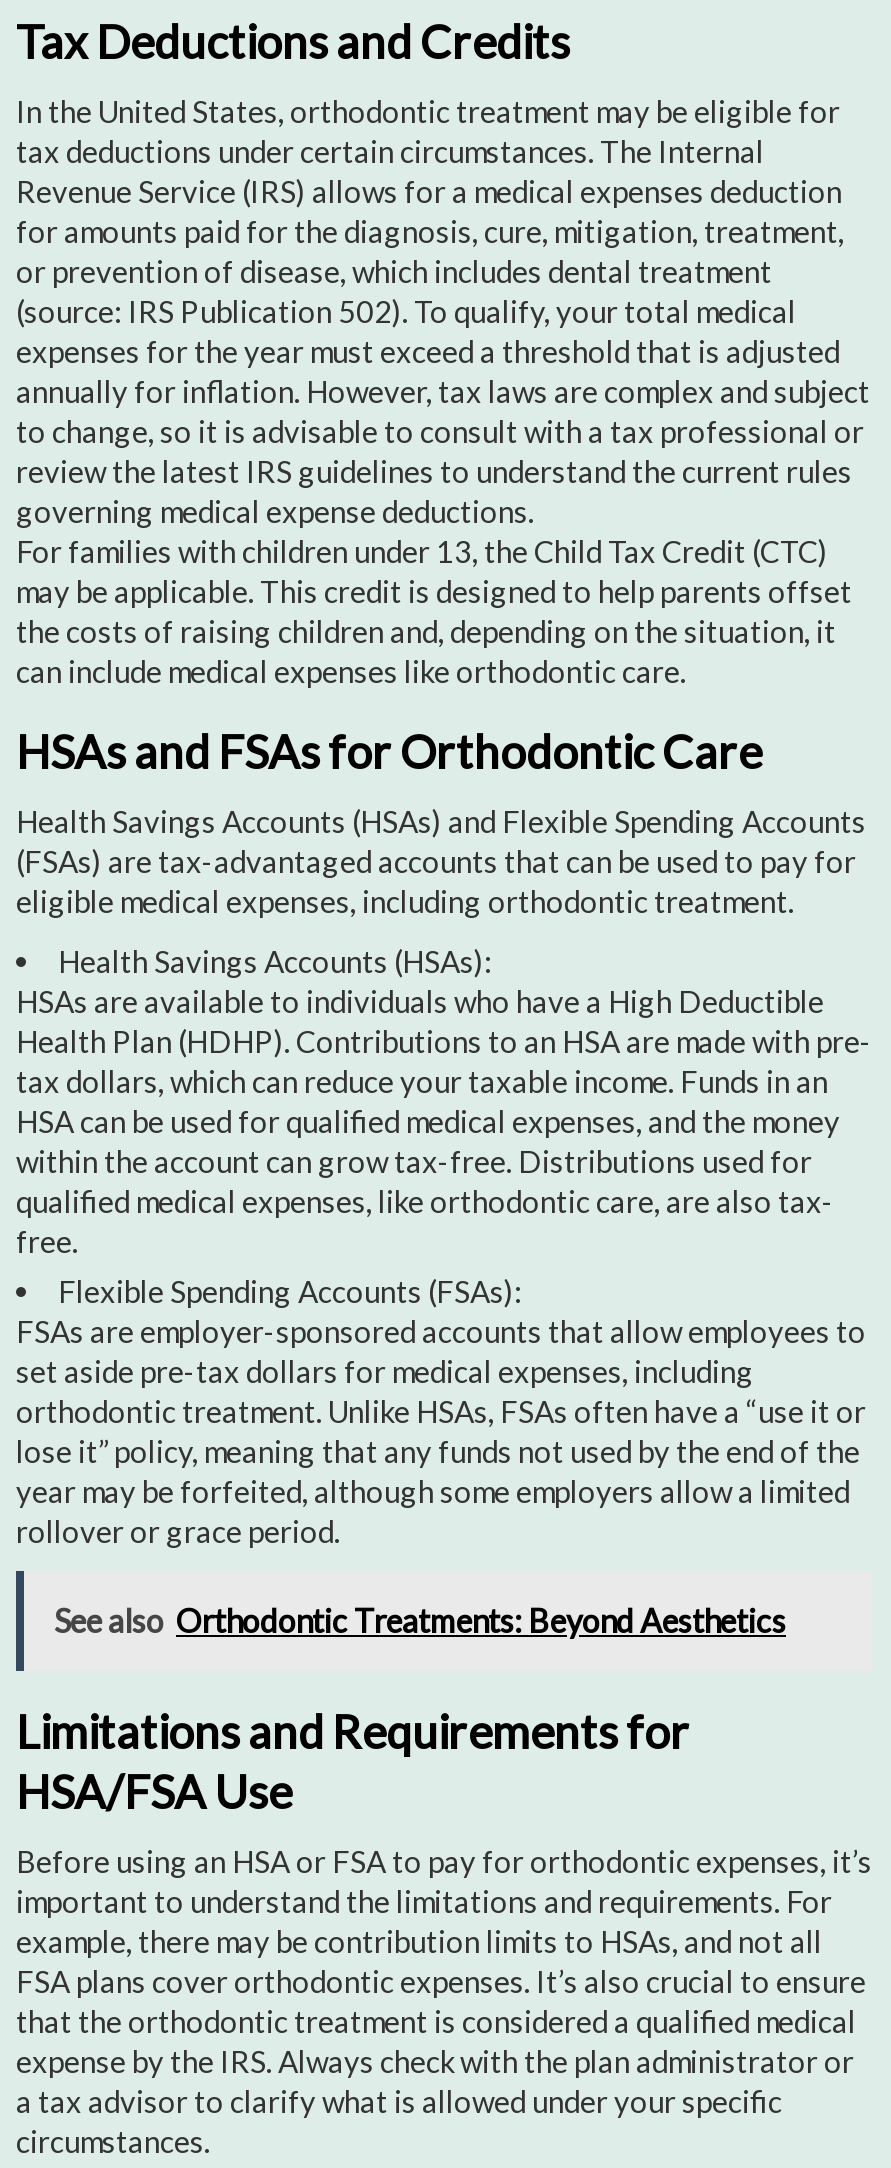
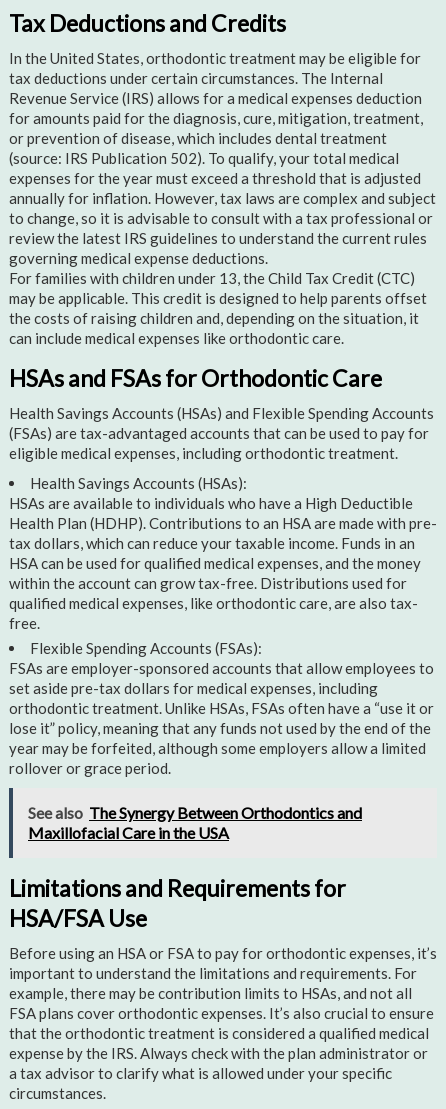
- See also Orthodontic Treatments: Beyond Aesthetics
+ See also The Synergy Between Orthodontics and
+ Maxillofacial Care in the USA
